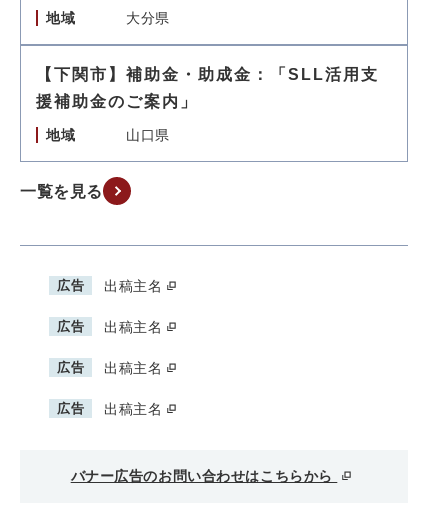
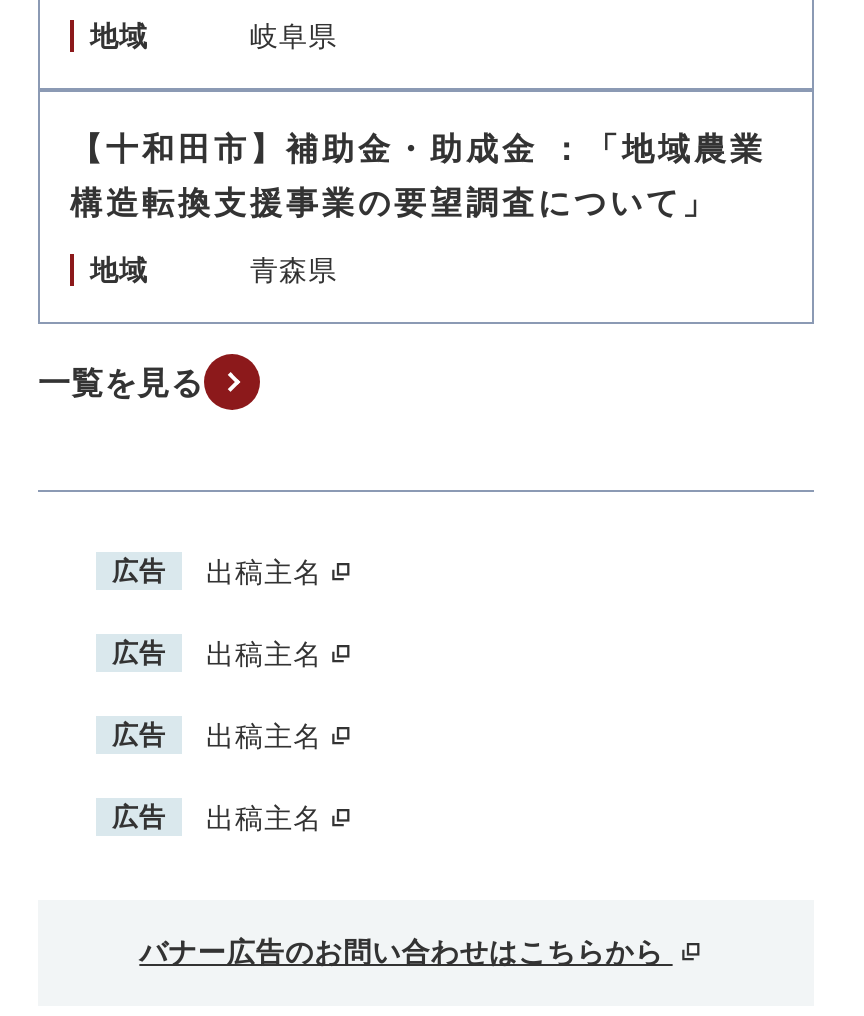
- 大分県
+ 岐阜県

- 【下関市】補助金・助成金：「SLL活用支
+ 【十和田市】補助金・助成金 ：「地域農業

- 援補助金のご案内」
+ 構造転換支援事業の要望調査について」

- 山口県
+ 青森県
